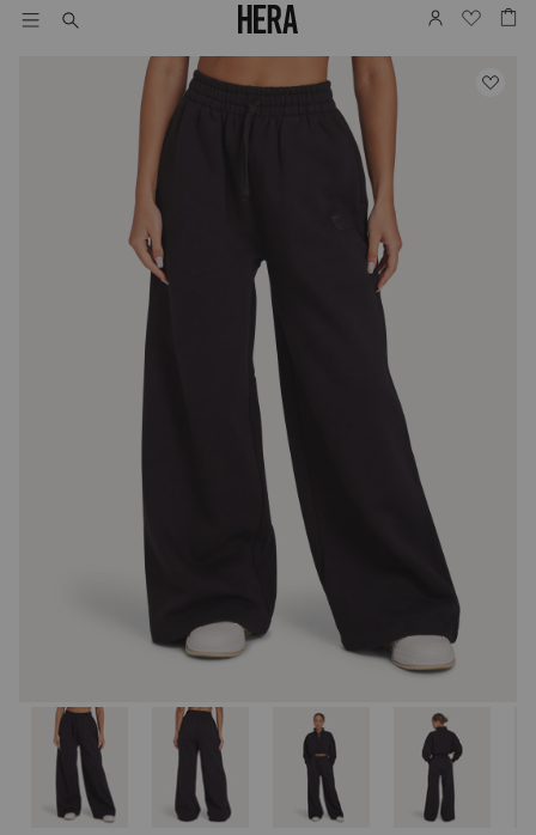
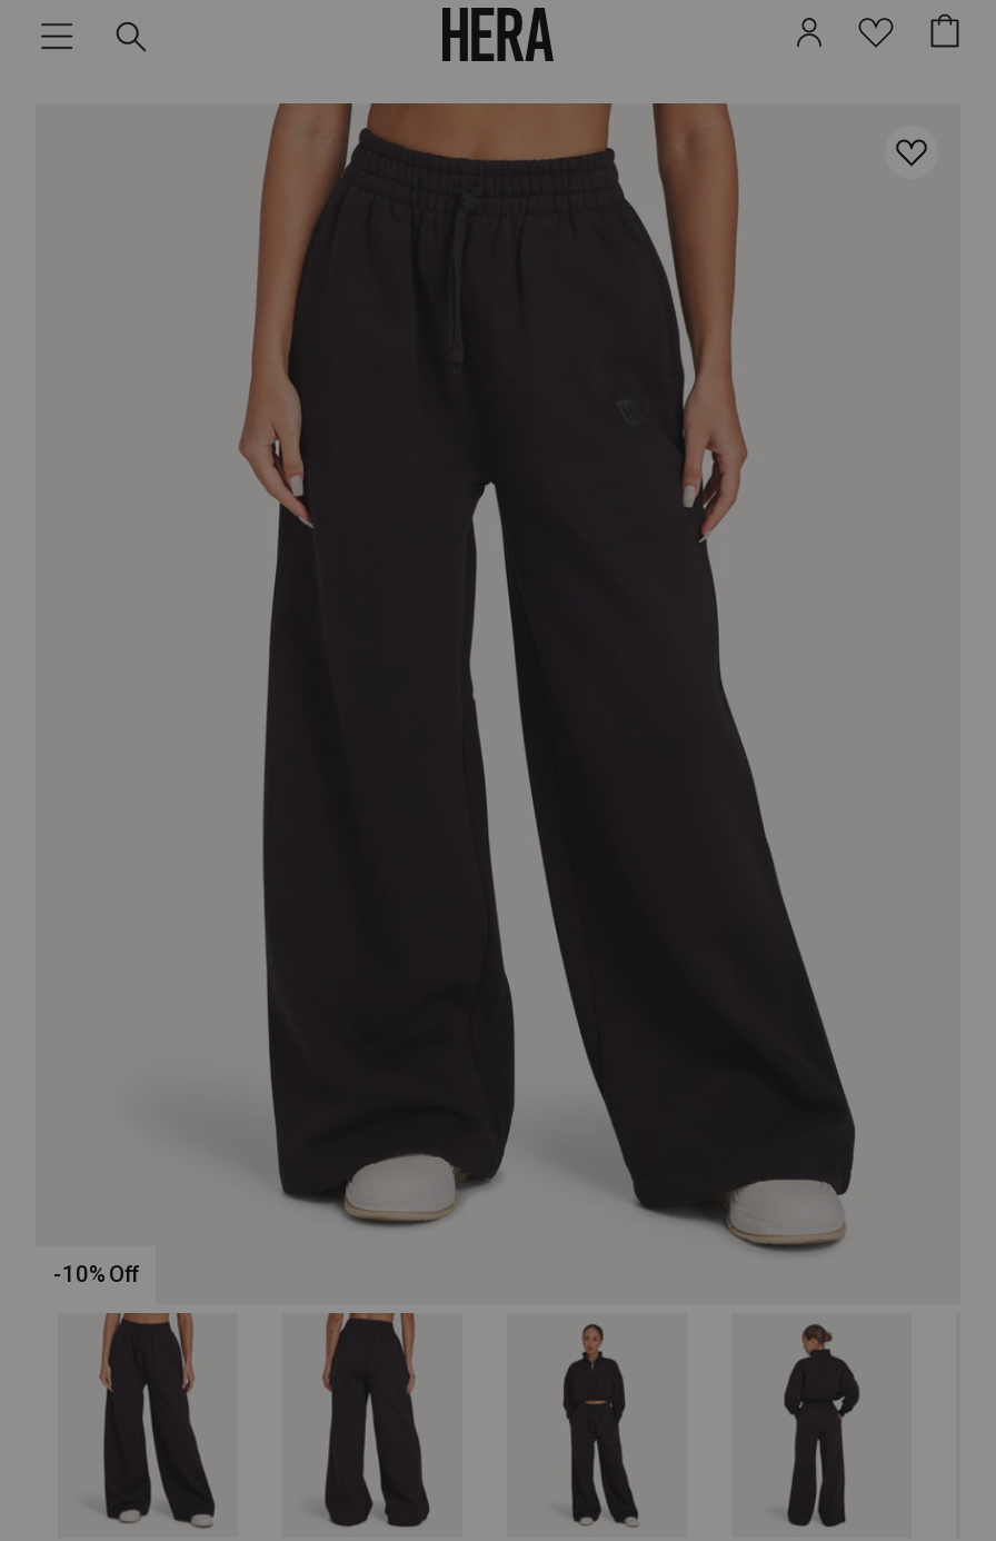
+ -10% Off
